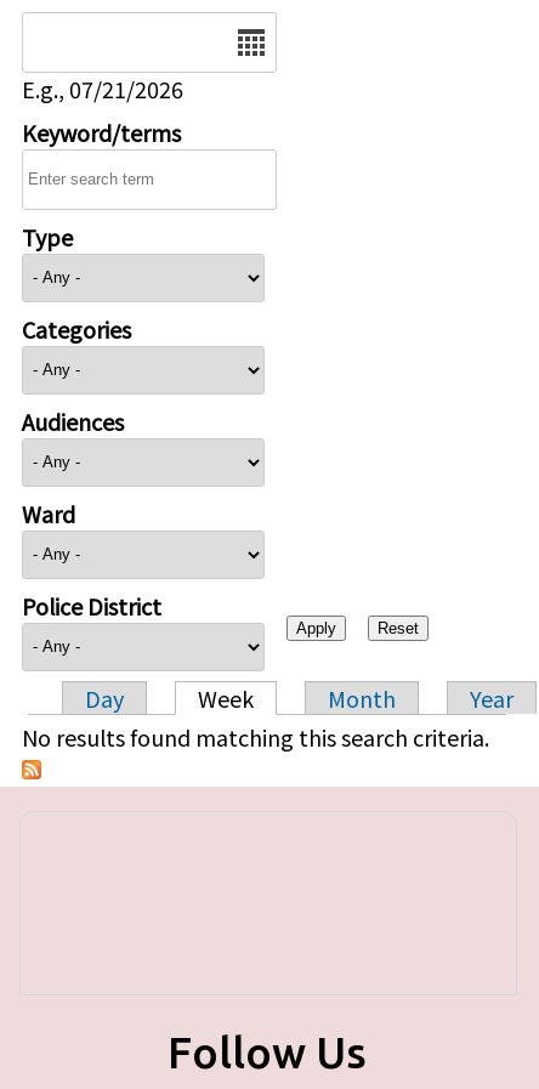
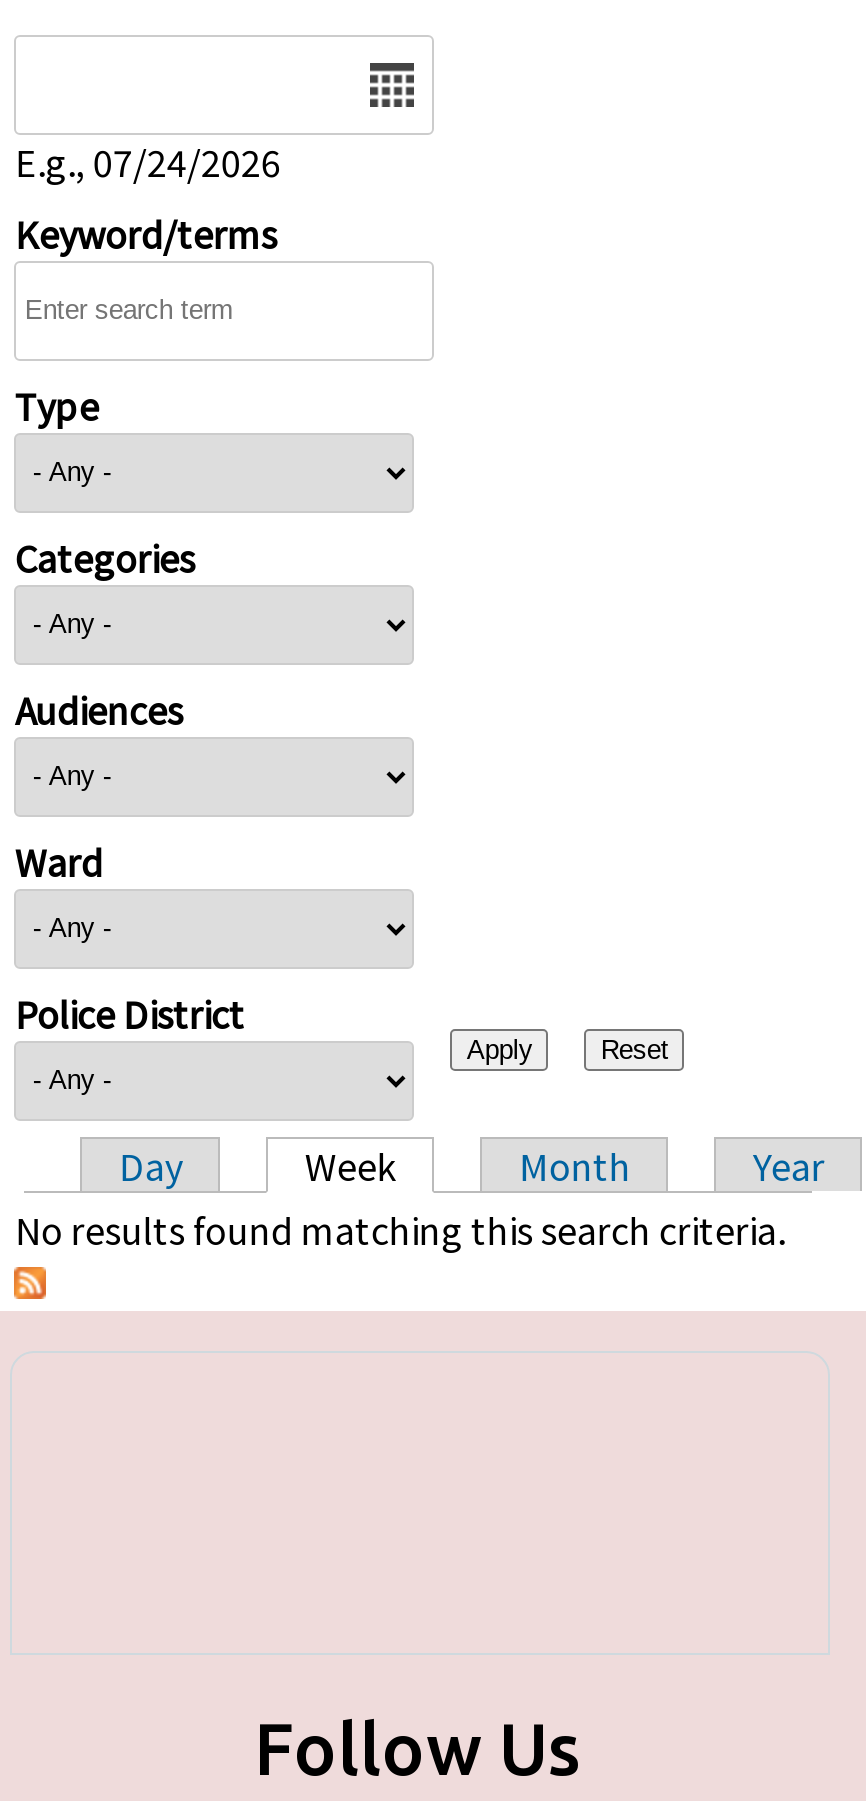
- E.g., 07/21/2026
+ E.g., 07/24/2026
